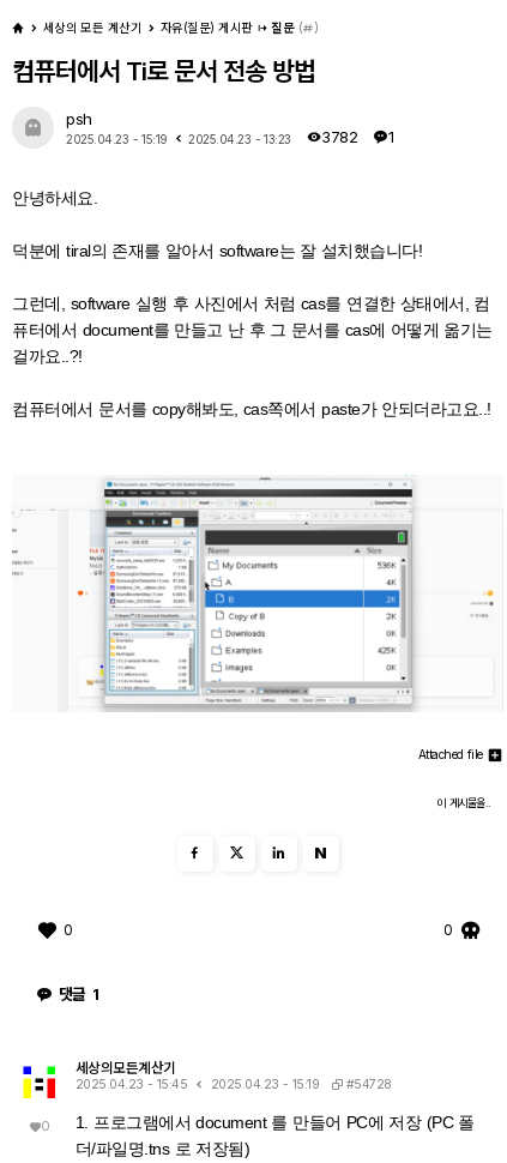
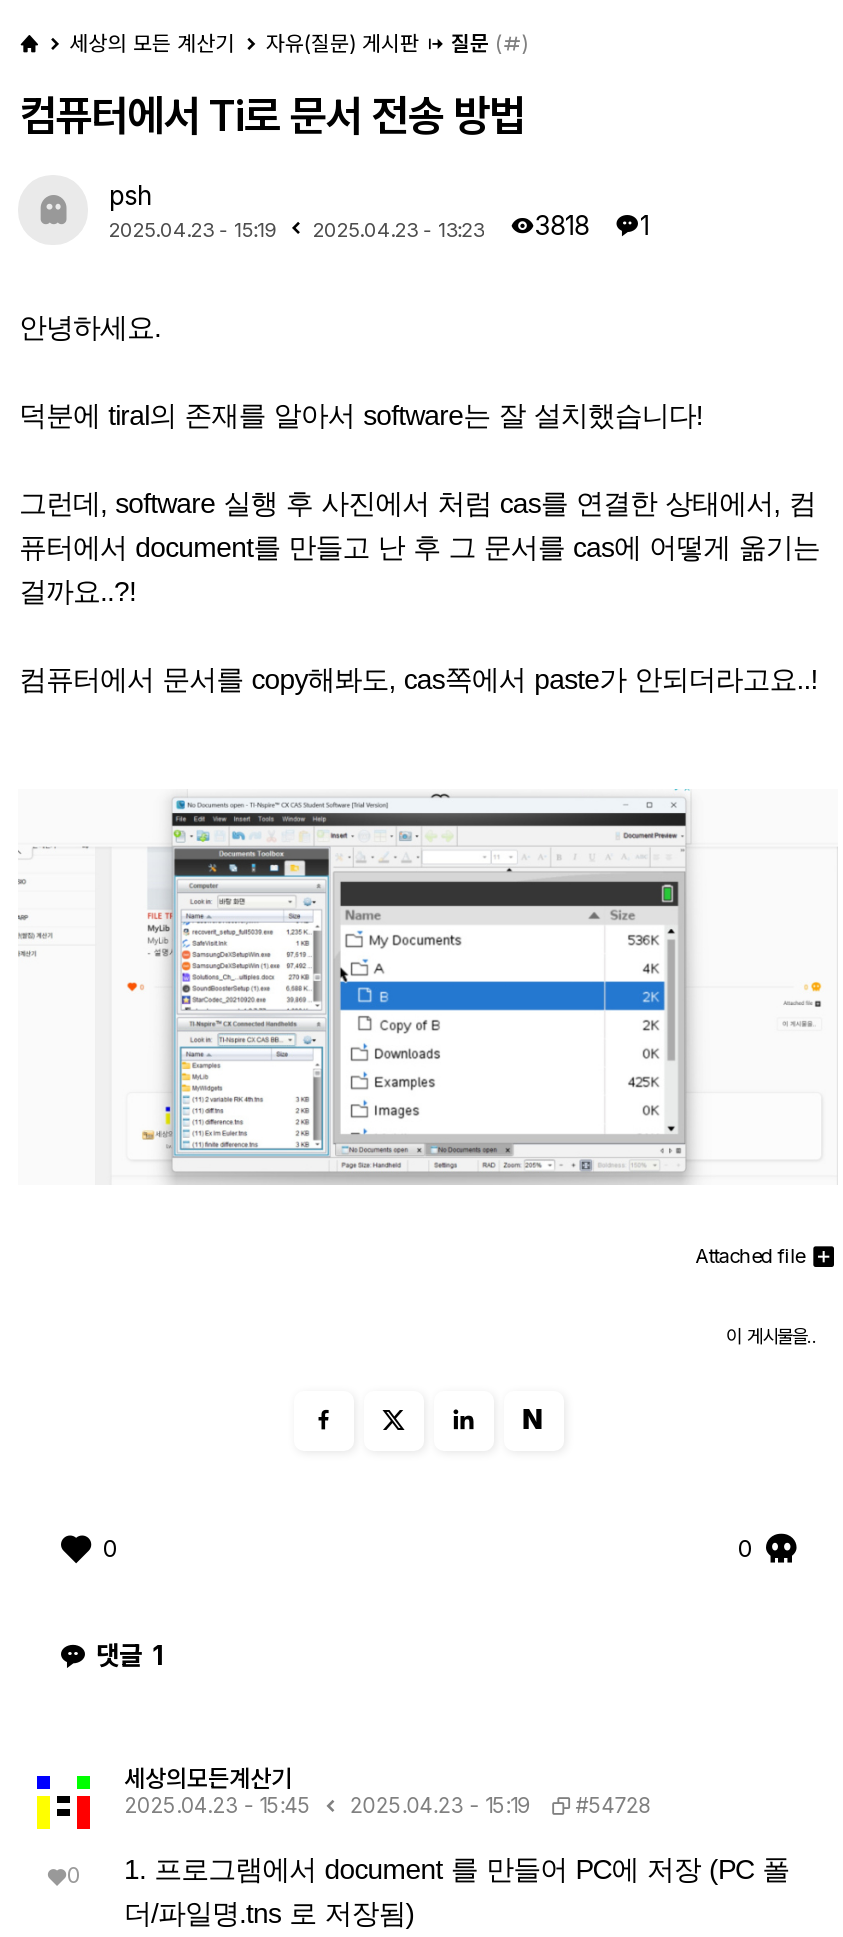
- 3782 1
+ 3818 1
